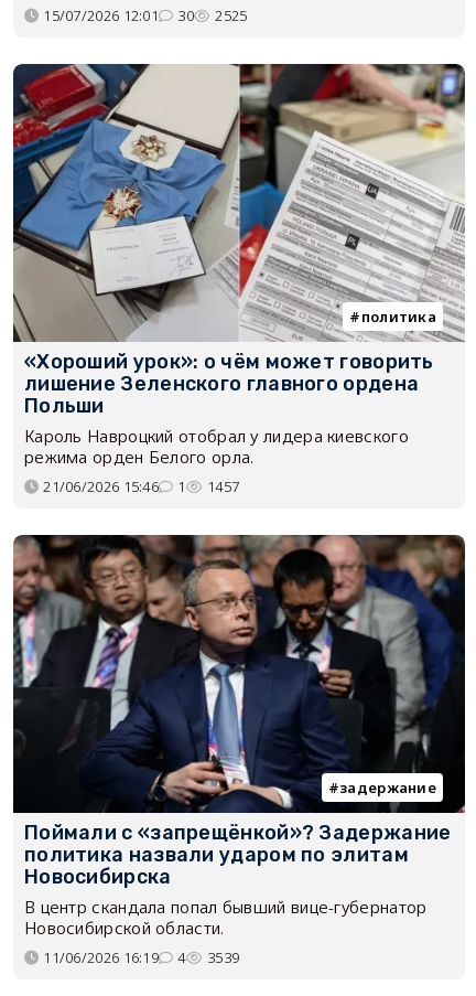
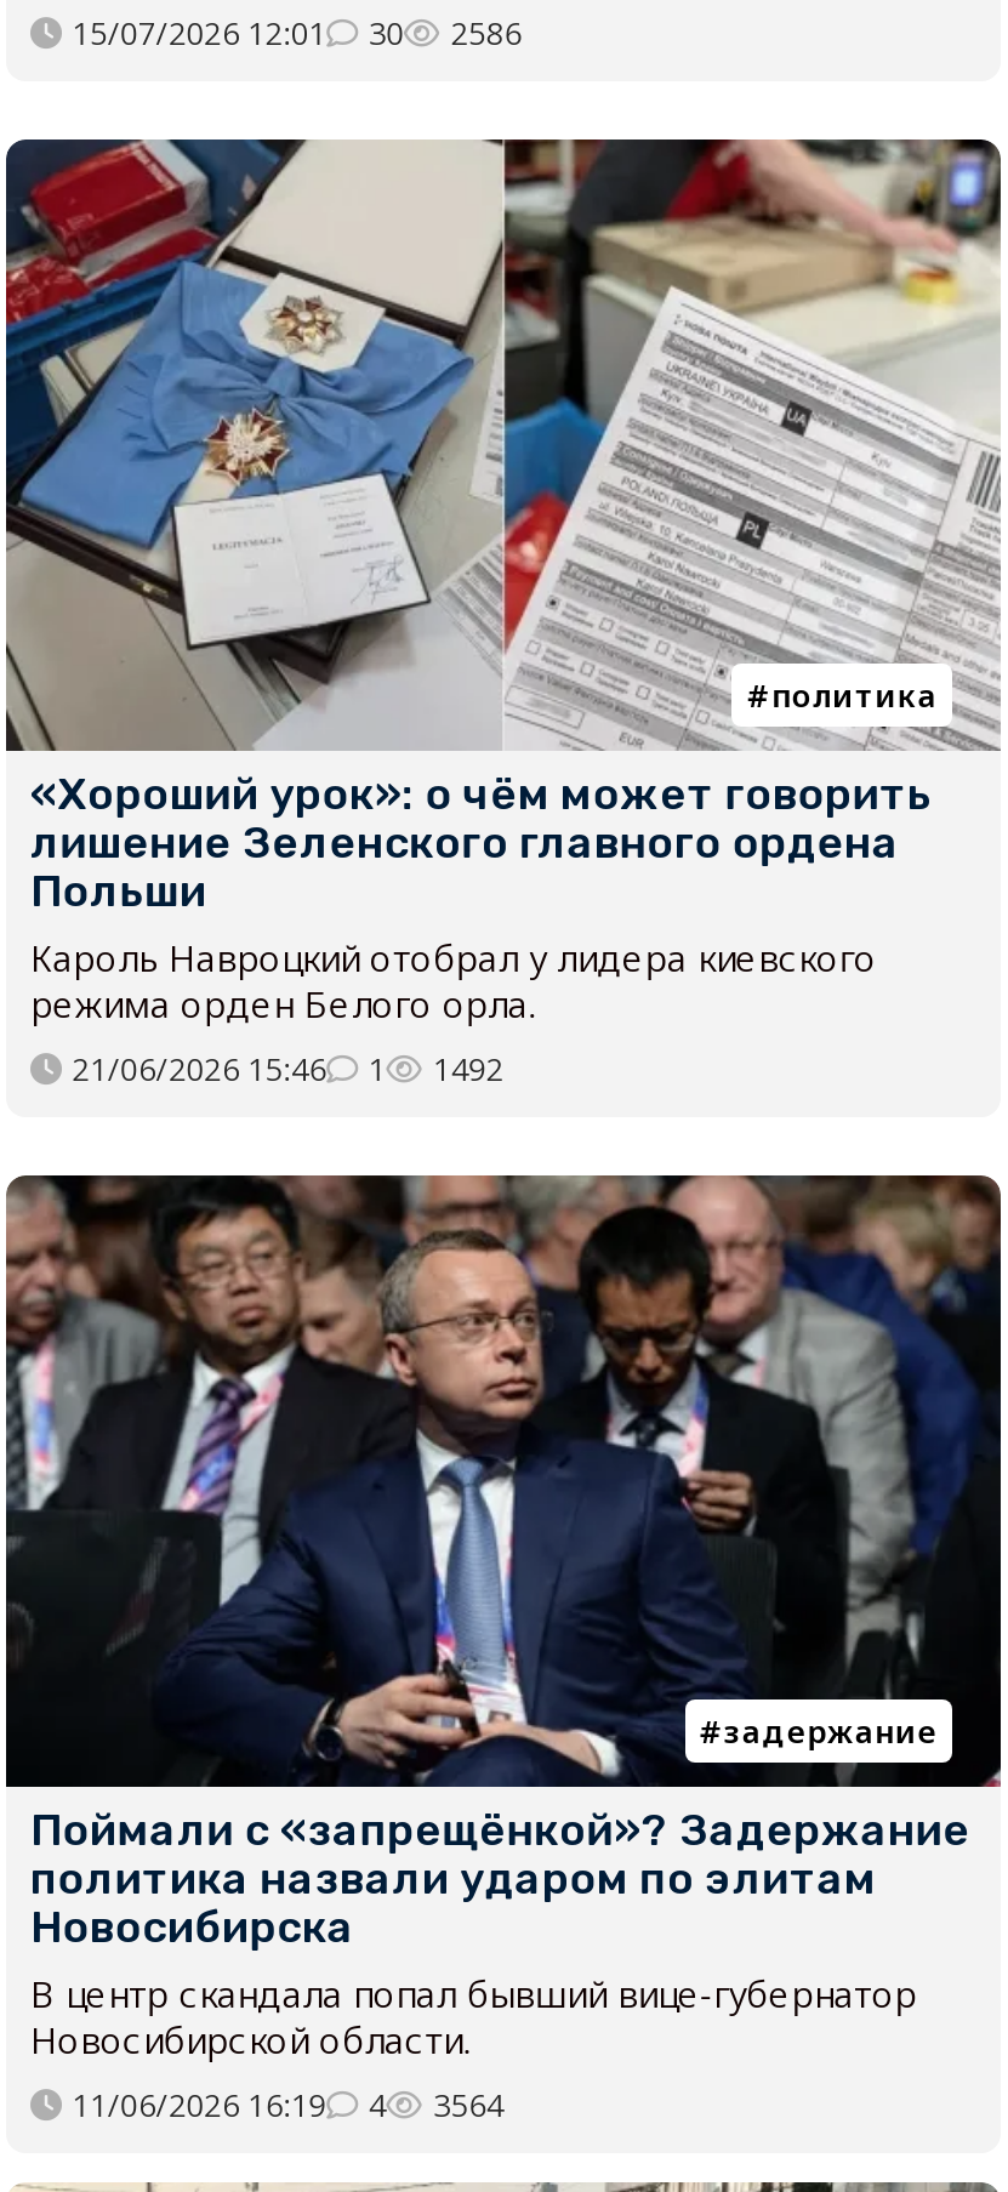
- 15/07/2026 12:01 30 2525
+ 15/07/2026 12:01 30 2586

- 21/06/2026 15:46 1 1457
+ 21/06/2026 15:46 1 1492

- 11/06/2026 16:19 4 3539
+ 11/06/2026 16:19 4 3564
